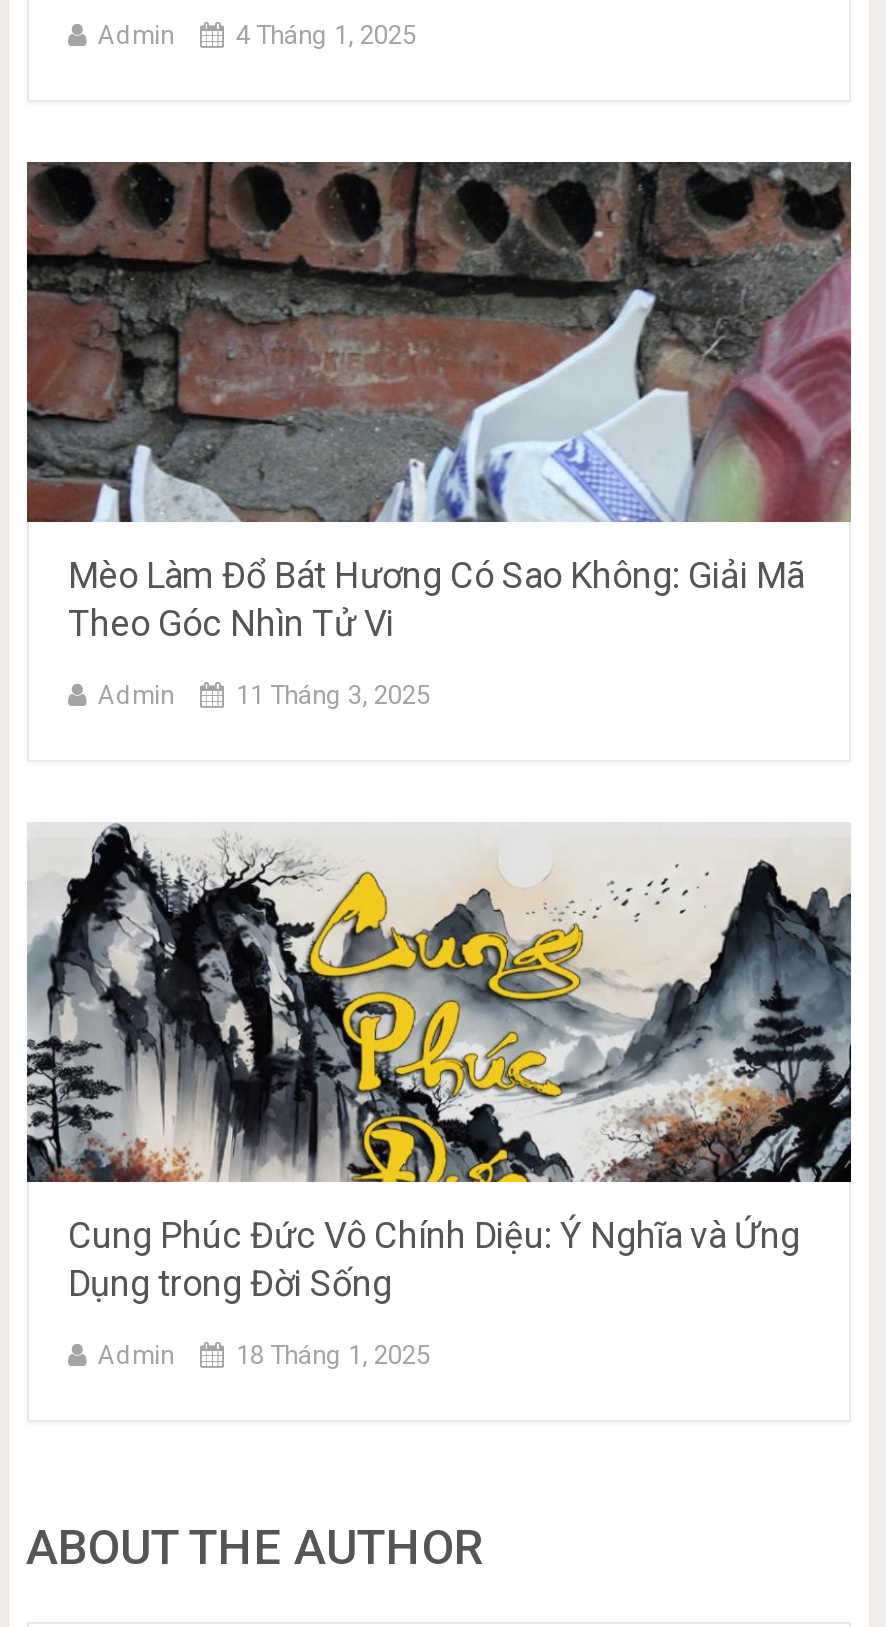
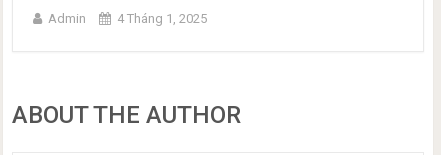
- [image]
- Mèo Làm Đổ Bát Hương Có Sao Không: Giải Mã
- Theo Góc Nhìn Tử Vi
- Admin
- 11 Tháng 3, 2025

- [image]
- Cung Phúc Đức Vô Chính Diệu: Ý Nghĩa và Ứng
- Dụng trong Đời Sống
- Admin
- 18 Tháng 1, 2025
